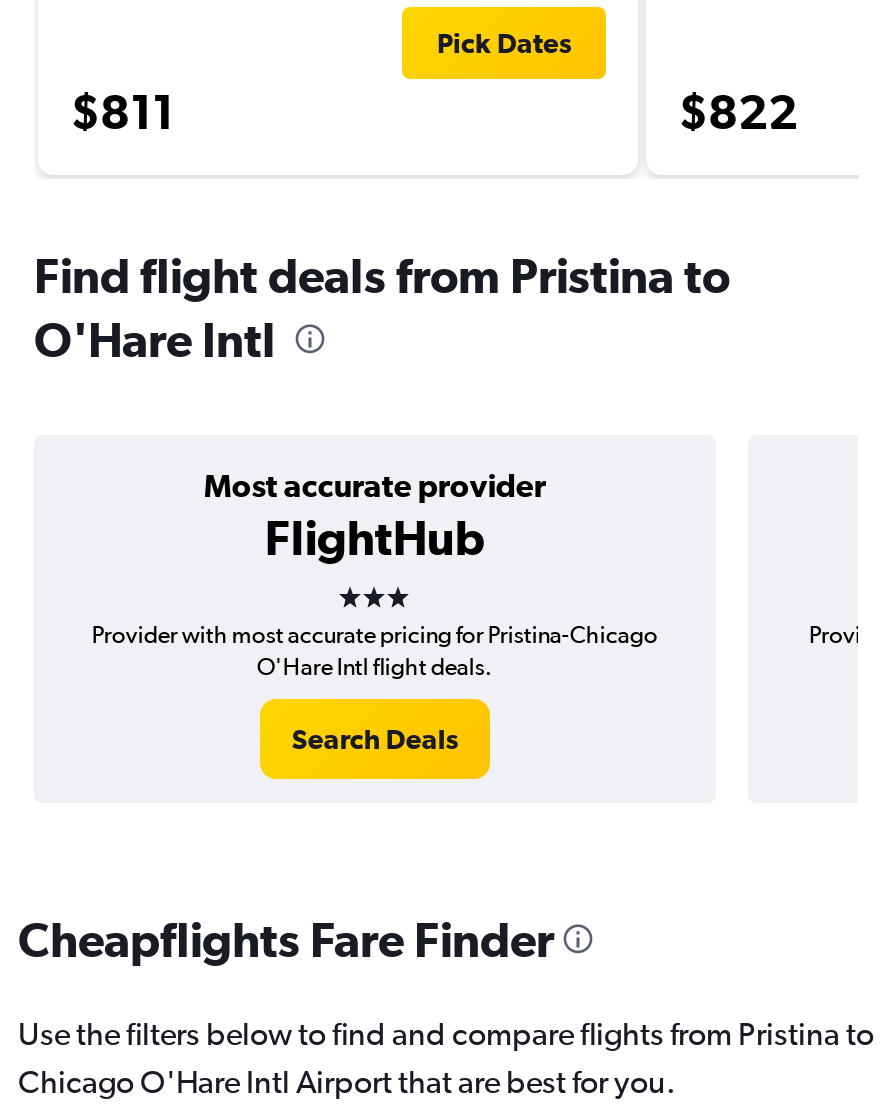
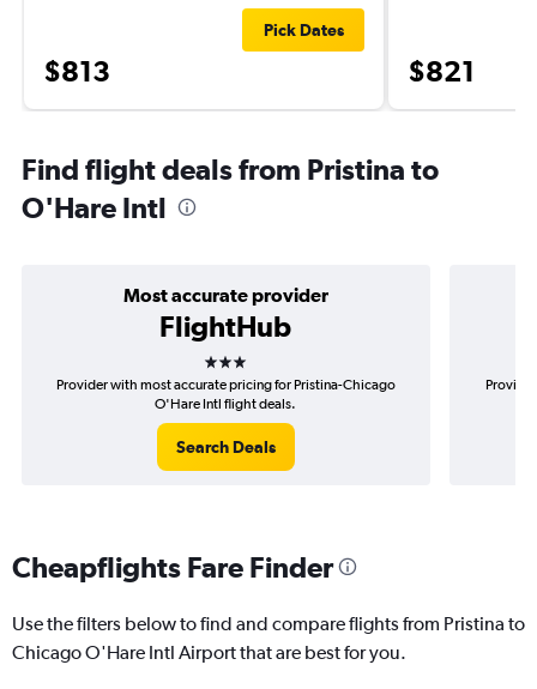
- $811
+ $813

- $822
+ $821
